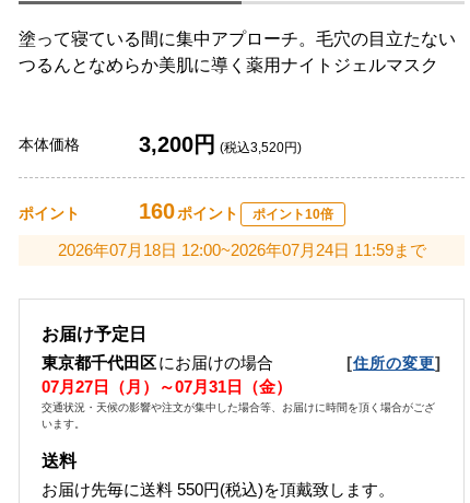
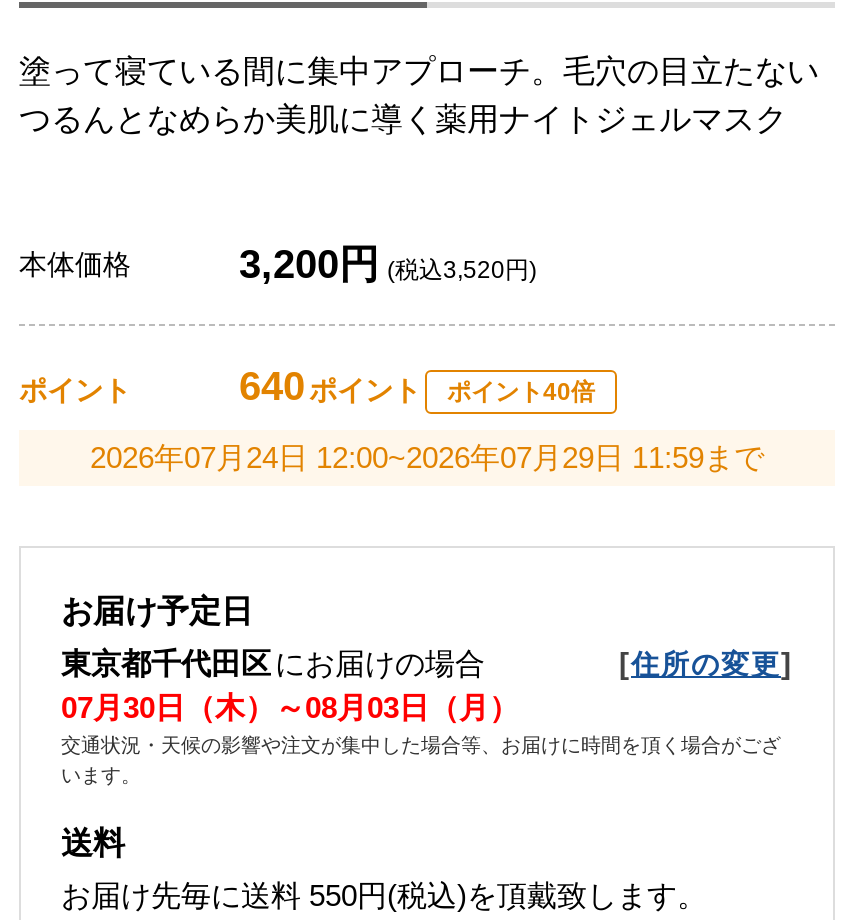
- 160 ポイント
+ 640 ポイント

- ポイント10倍
+ ポイント40倍

- 2026年07月18日 12:00~2026年07月24日 11:59まで
+ 2026年07月24日 12:00~2026年07月29日 11:59まで

- 07月27日（月）～07月31日（金）
+ 07月30日（木）～08月03日（月）
